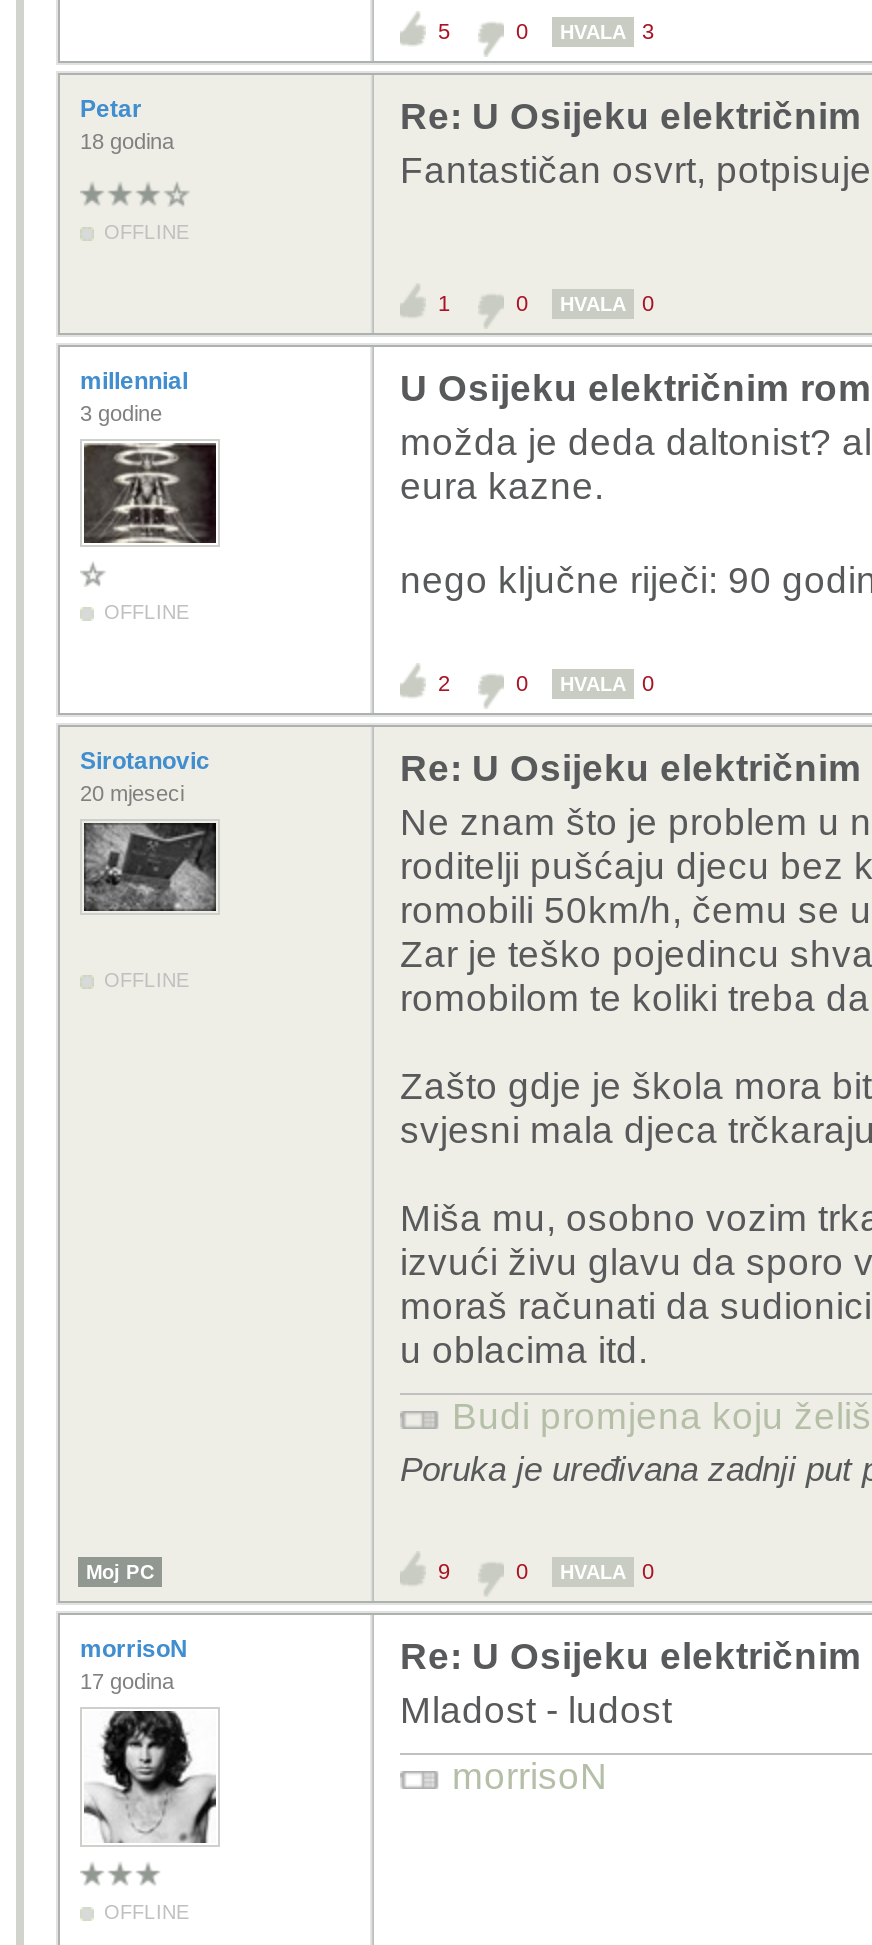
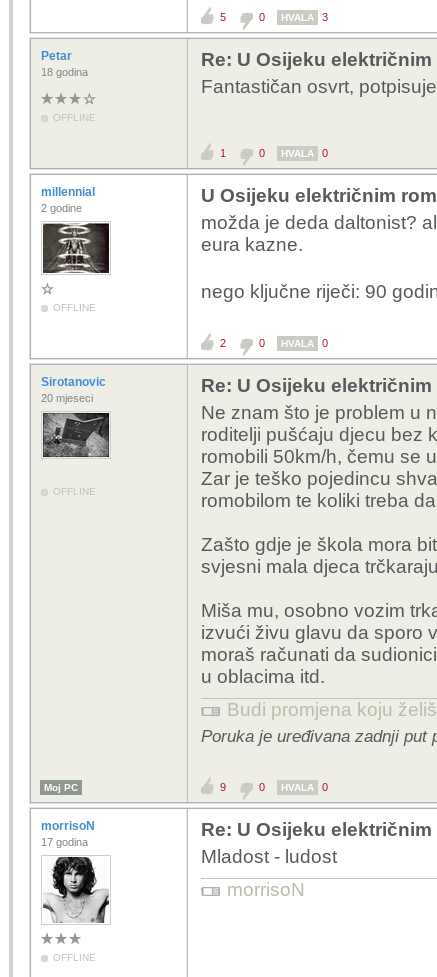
- 3 godine
+ 2 godine
